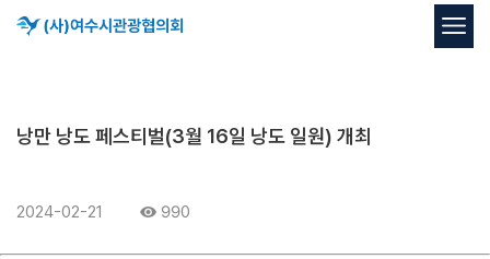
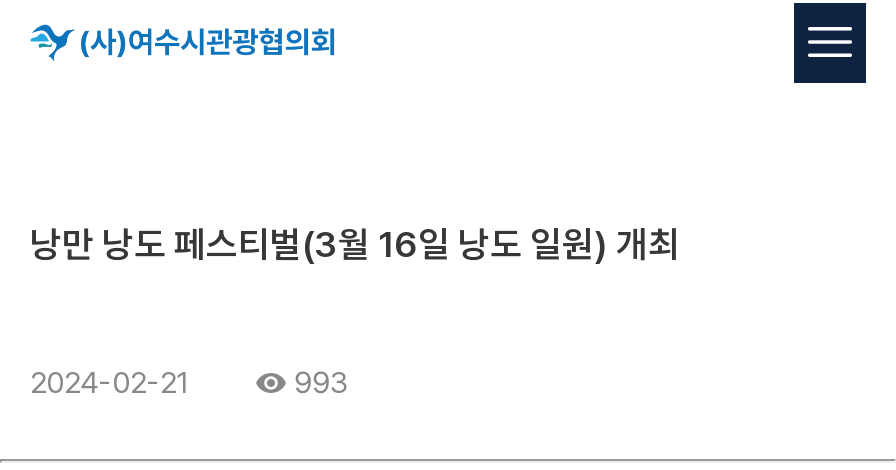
- 990
+ 993
